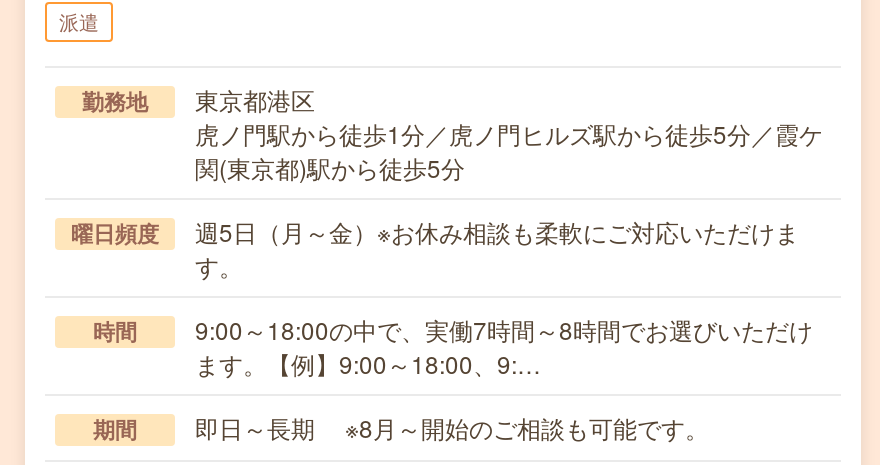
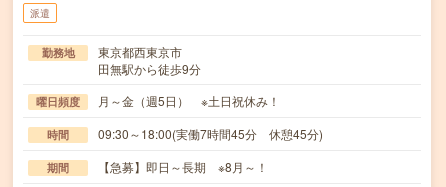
- 東京都港区
- 虎ノ門駅から徒歩1分／虎ノ門ヒルズ駅から徒歩5分／霞ケ
- 関(東京都)駅から徒歩5分
+ 東京都西東京市
+ 田無駅から徒歩9分

- 週5日（月～金）※お休み相談も柔軟にご対応いただけま
- す。
+ 月～金（週5日） ※土日祝休み！

- 9:00～18:00の中で、実働7時間～8時間でお選びいただけ
- ます。【例】9:00～18:00、9:…
+ 09:30～18:00(実働7時間45分 休憩45分)

- 即日～長期 ※8月～開始のご相談も可能です。
+ 【急募】即日～長期 ※8月～！
